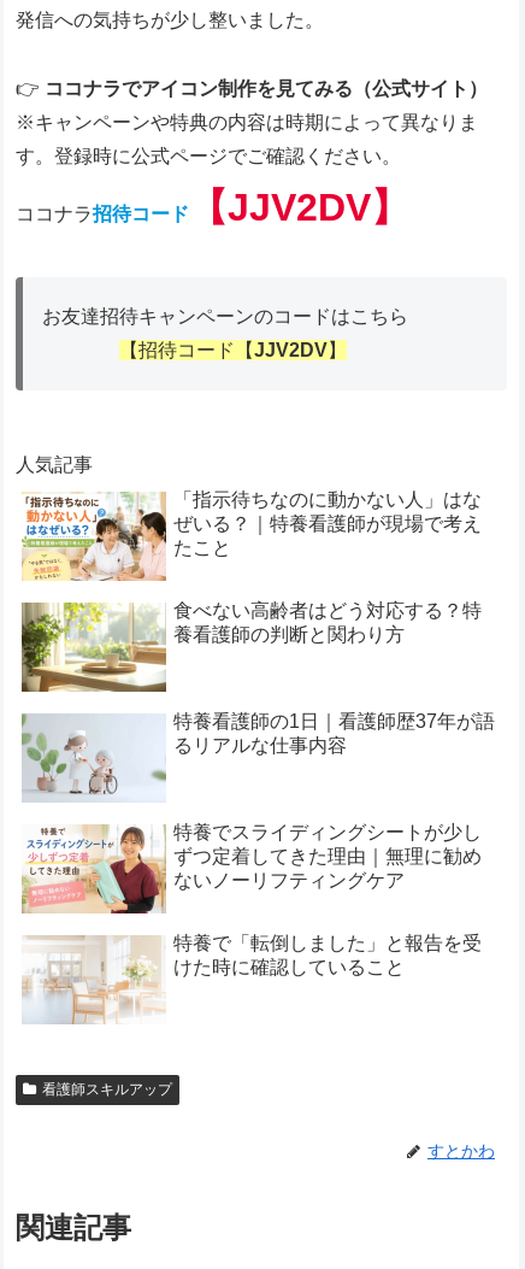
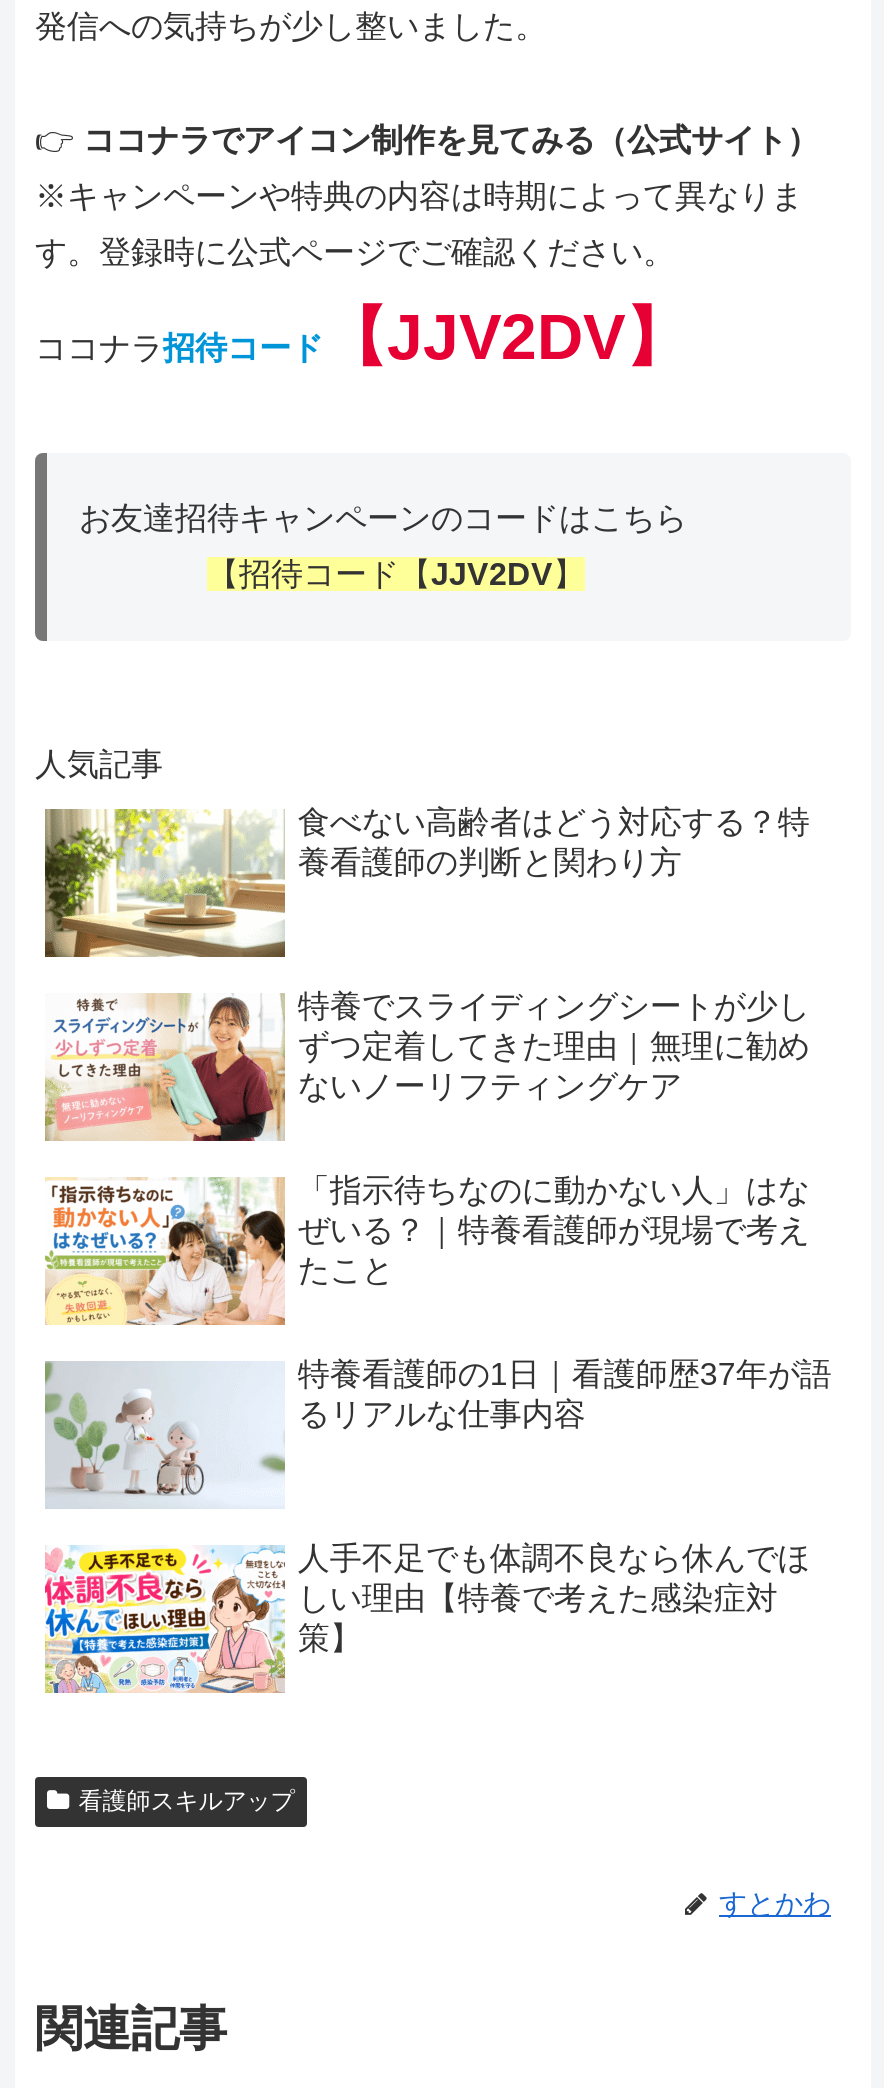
moved down: [image] | 「指示待ちなのに動かない人」はな | ぜいる？｜特養看護師が現場で考え | たこと

moved up: [image] | 食べない高齢者はどう対応する？特 | 養看護師の判断と関わり方

moved down: [image]

moved down: 特養看護師の1日｜看護師歴37年が語 | るリアルな仕事内容

moved up: [image] | 特養でスライディングシートが少し | ずつ定着してきた理由｜無理に勧め | ないノーリフティングケア

- [image]
- 特養で「転倒しました」と報告を受
- けた時に確認していること
+ [image]
+ 人手不足でも体調不良なら休んでほ
+ しい理由【特養で考えた感染症対
+ 策】
